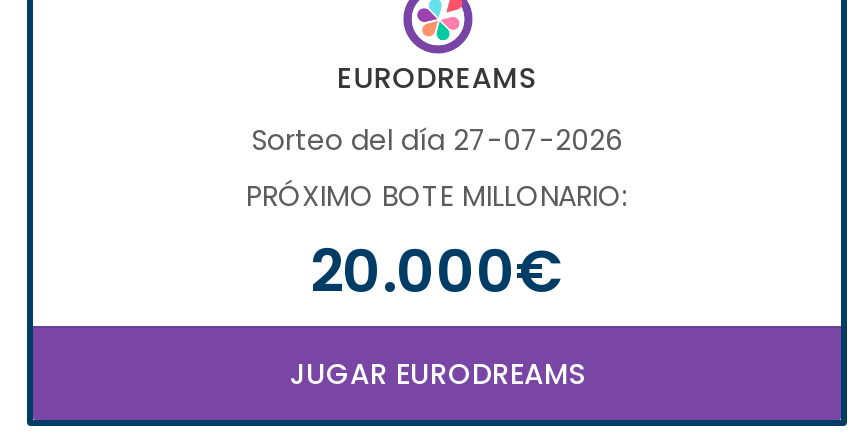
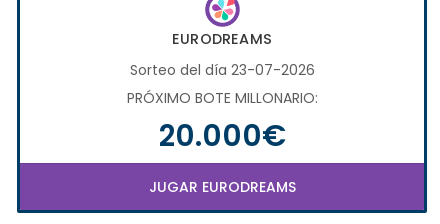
- Sorteo del día 27-07-2026
+ Sorteo del día 23-07-2026
